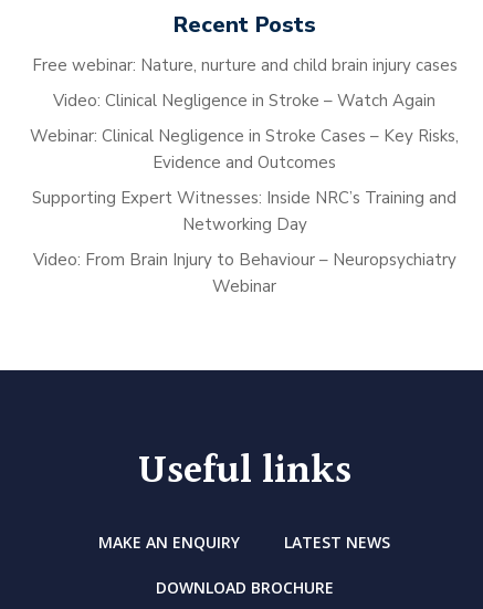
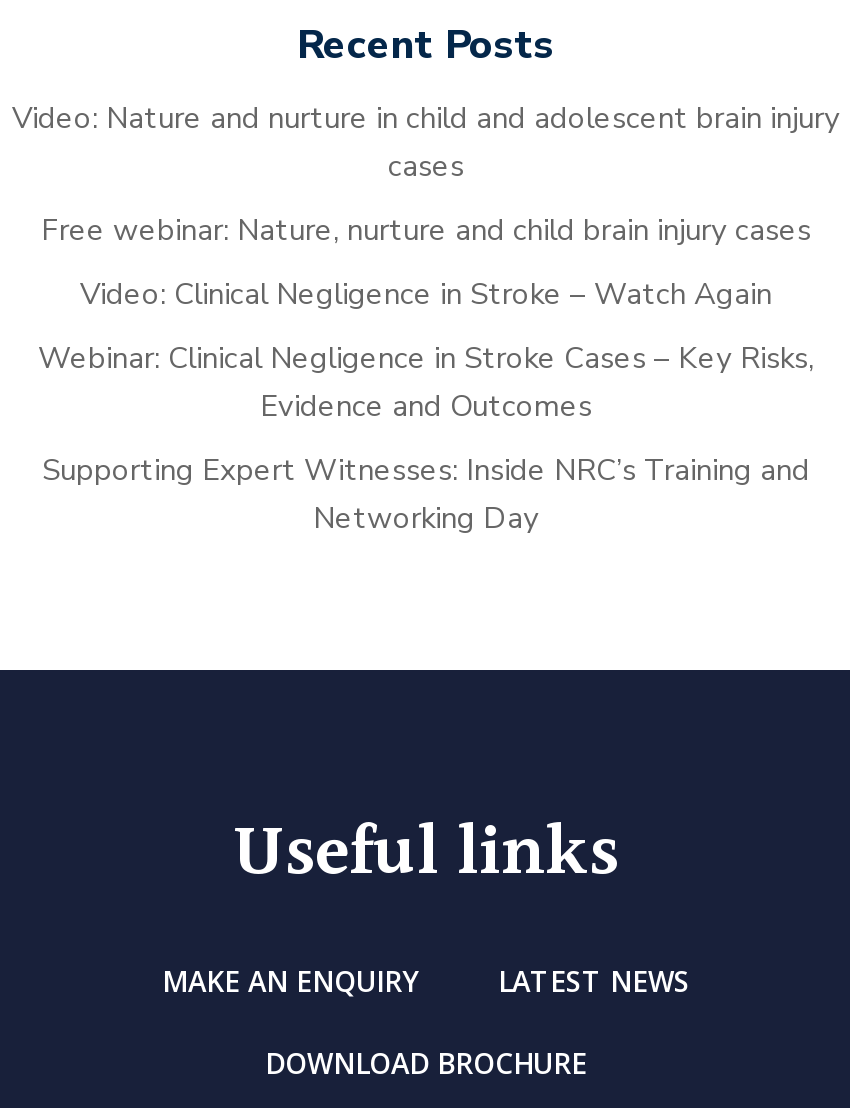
+ Video: Nature and nurture in child and adolescent brain injury
+ cases

moved down: Free webinar: Nature, nurture and child brain injury cases | Video: Clinical Negligence in Stroke – Watch Again | Webinar: Clinical Negligence in Stroke Cases – Key Risks, | Evidence and Outcomes | Supporting Expert Witnesses: Inside NRC’s Training and | Networking Day

- Video: From Brain Injury to Behaviour – Neuropsychiatry
- Webinar
